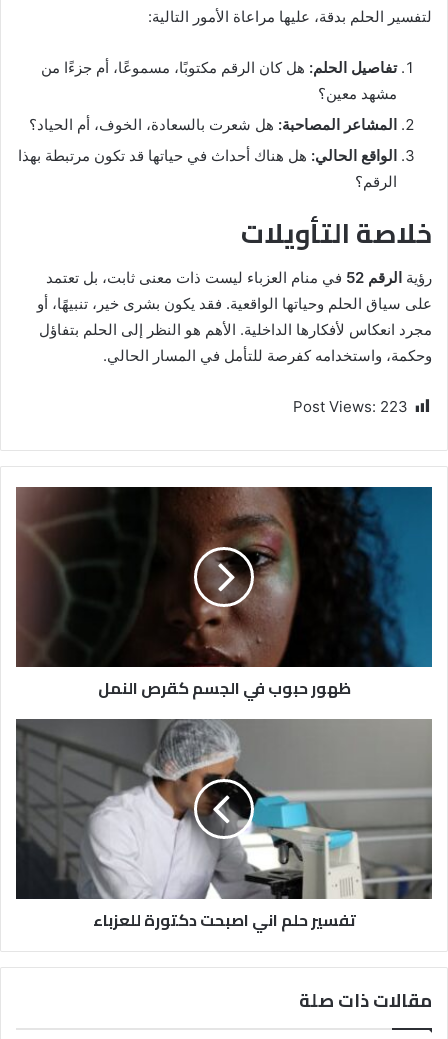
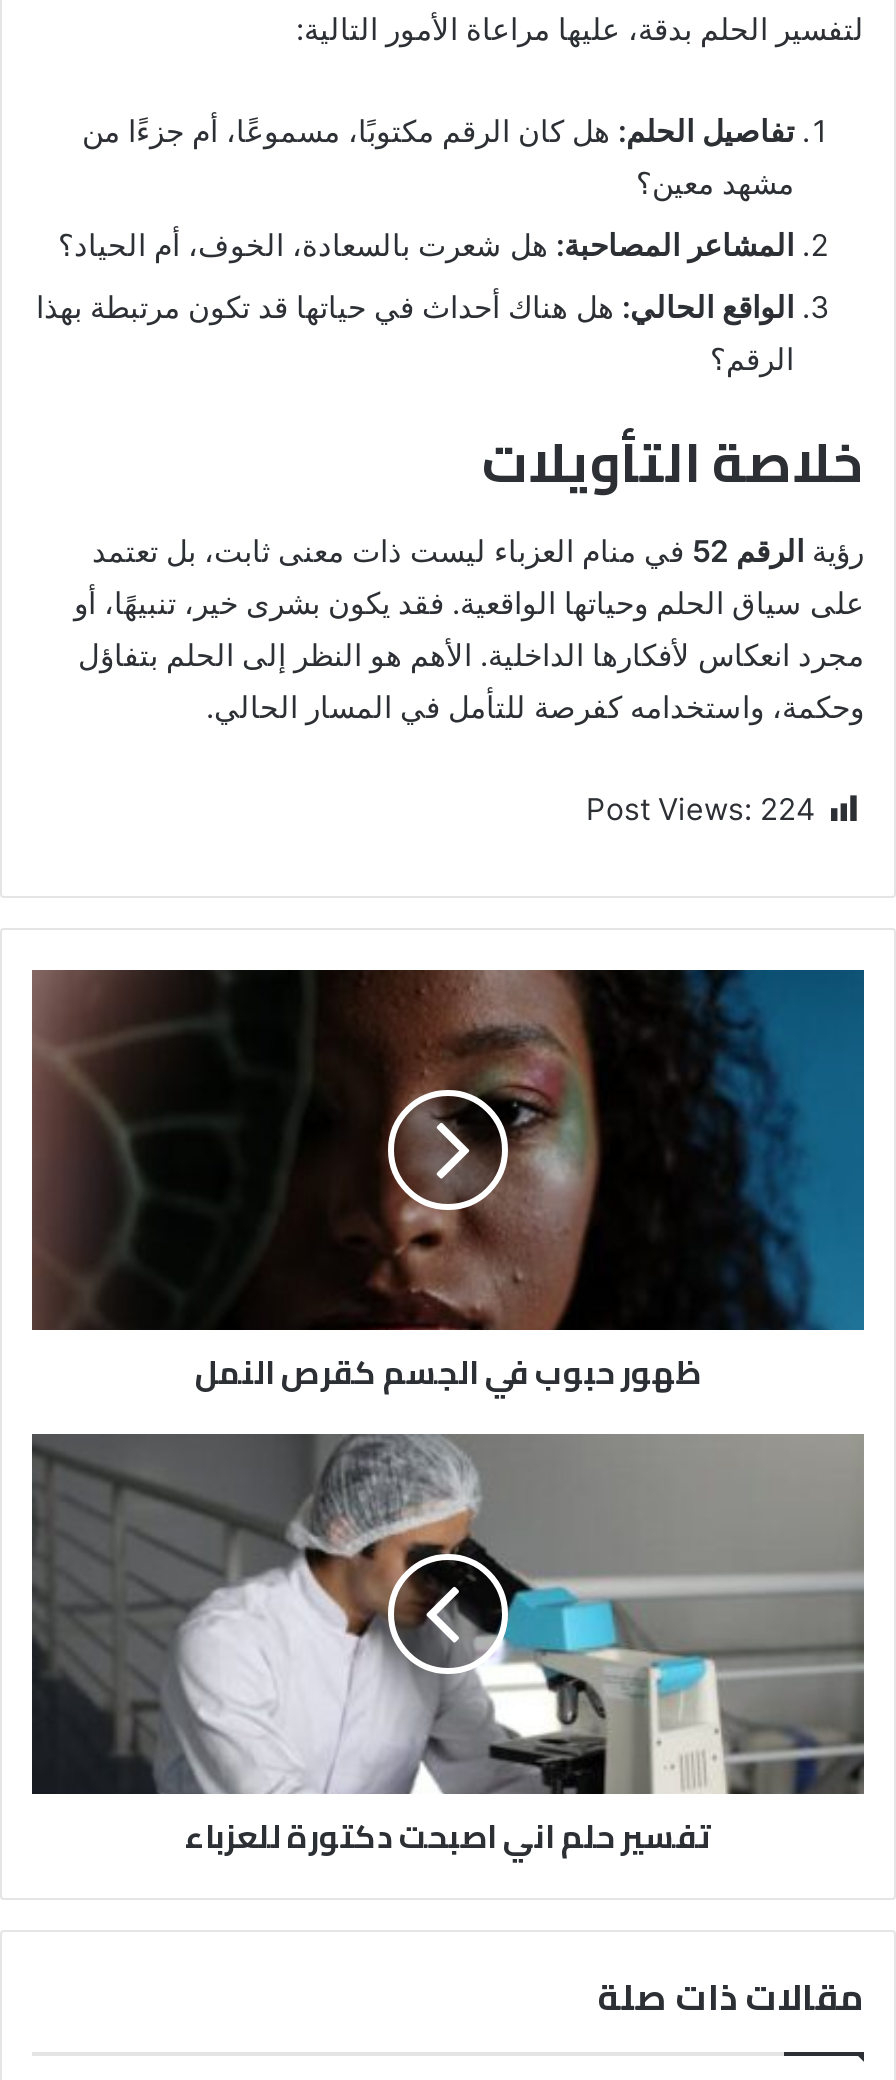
- Post Views: 223
+ Post Views: 224
